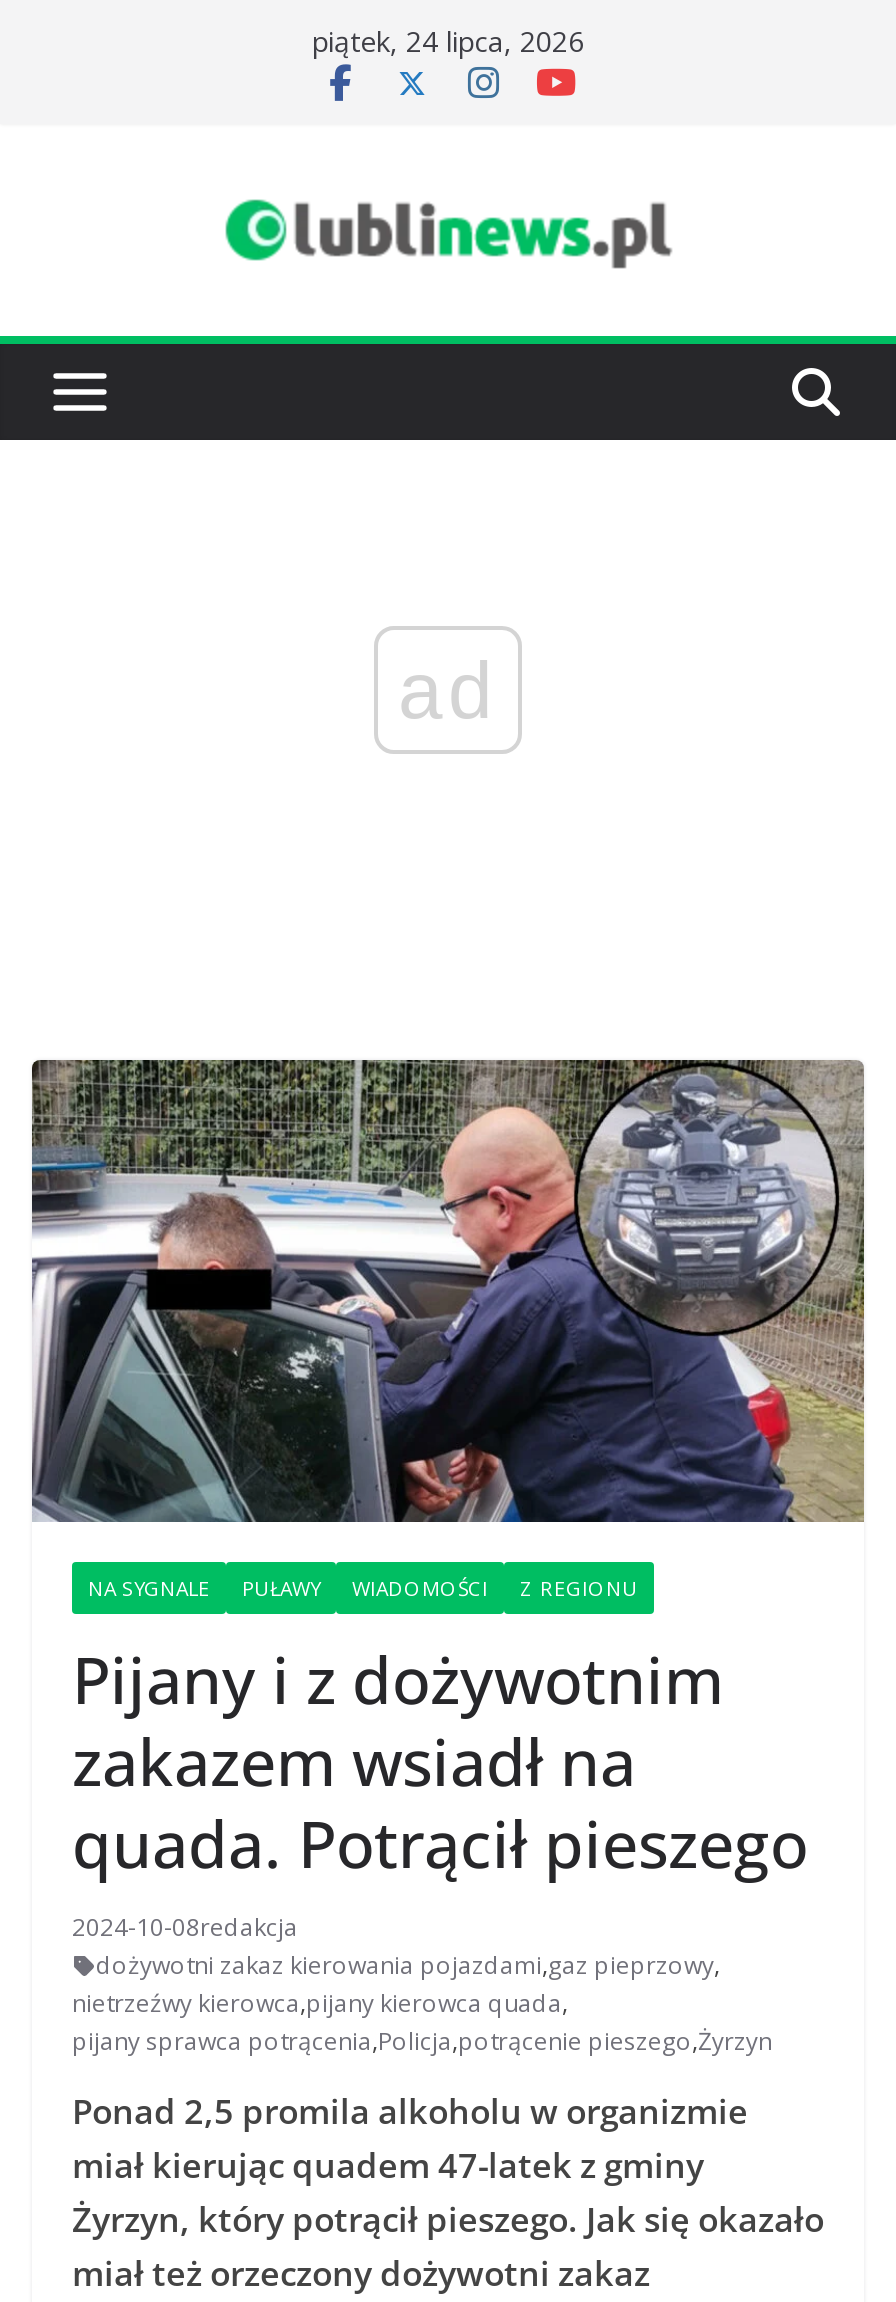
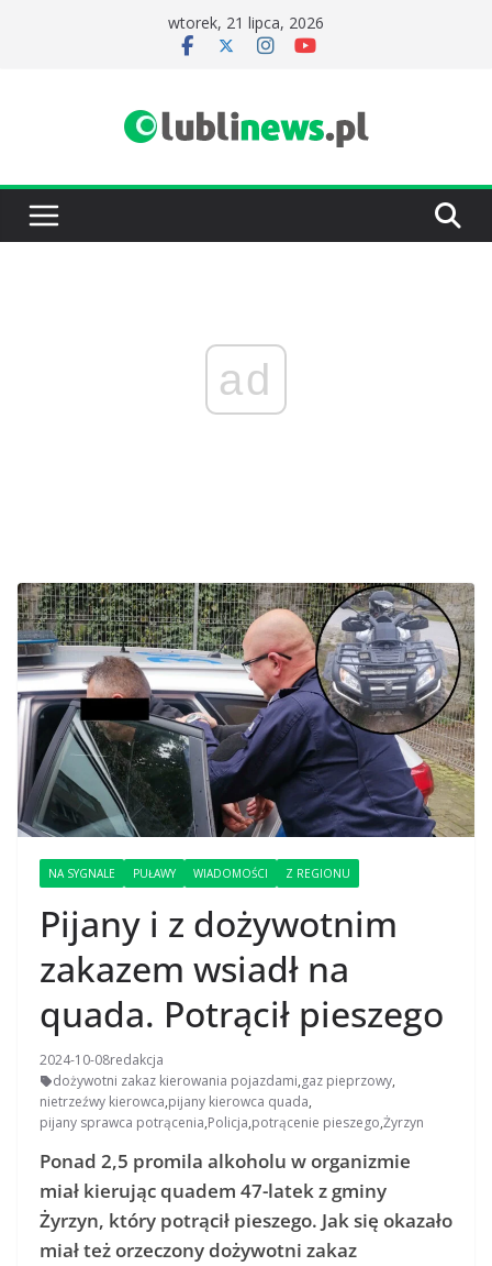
- piątek, 24 lipca, 2026
+ wtorek, 21 lipca, 2026
